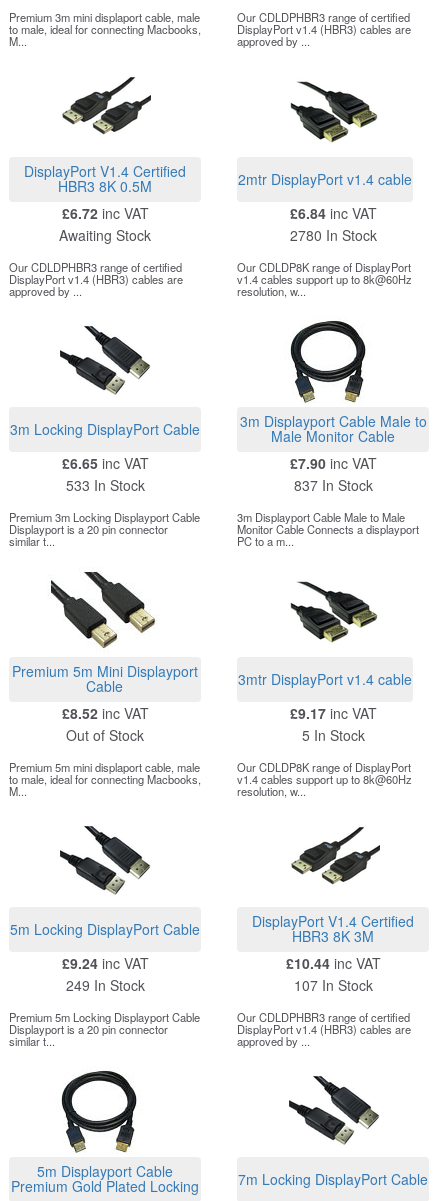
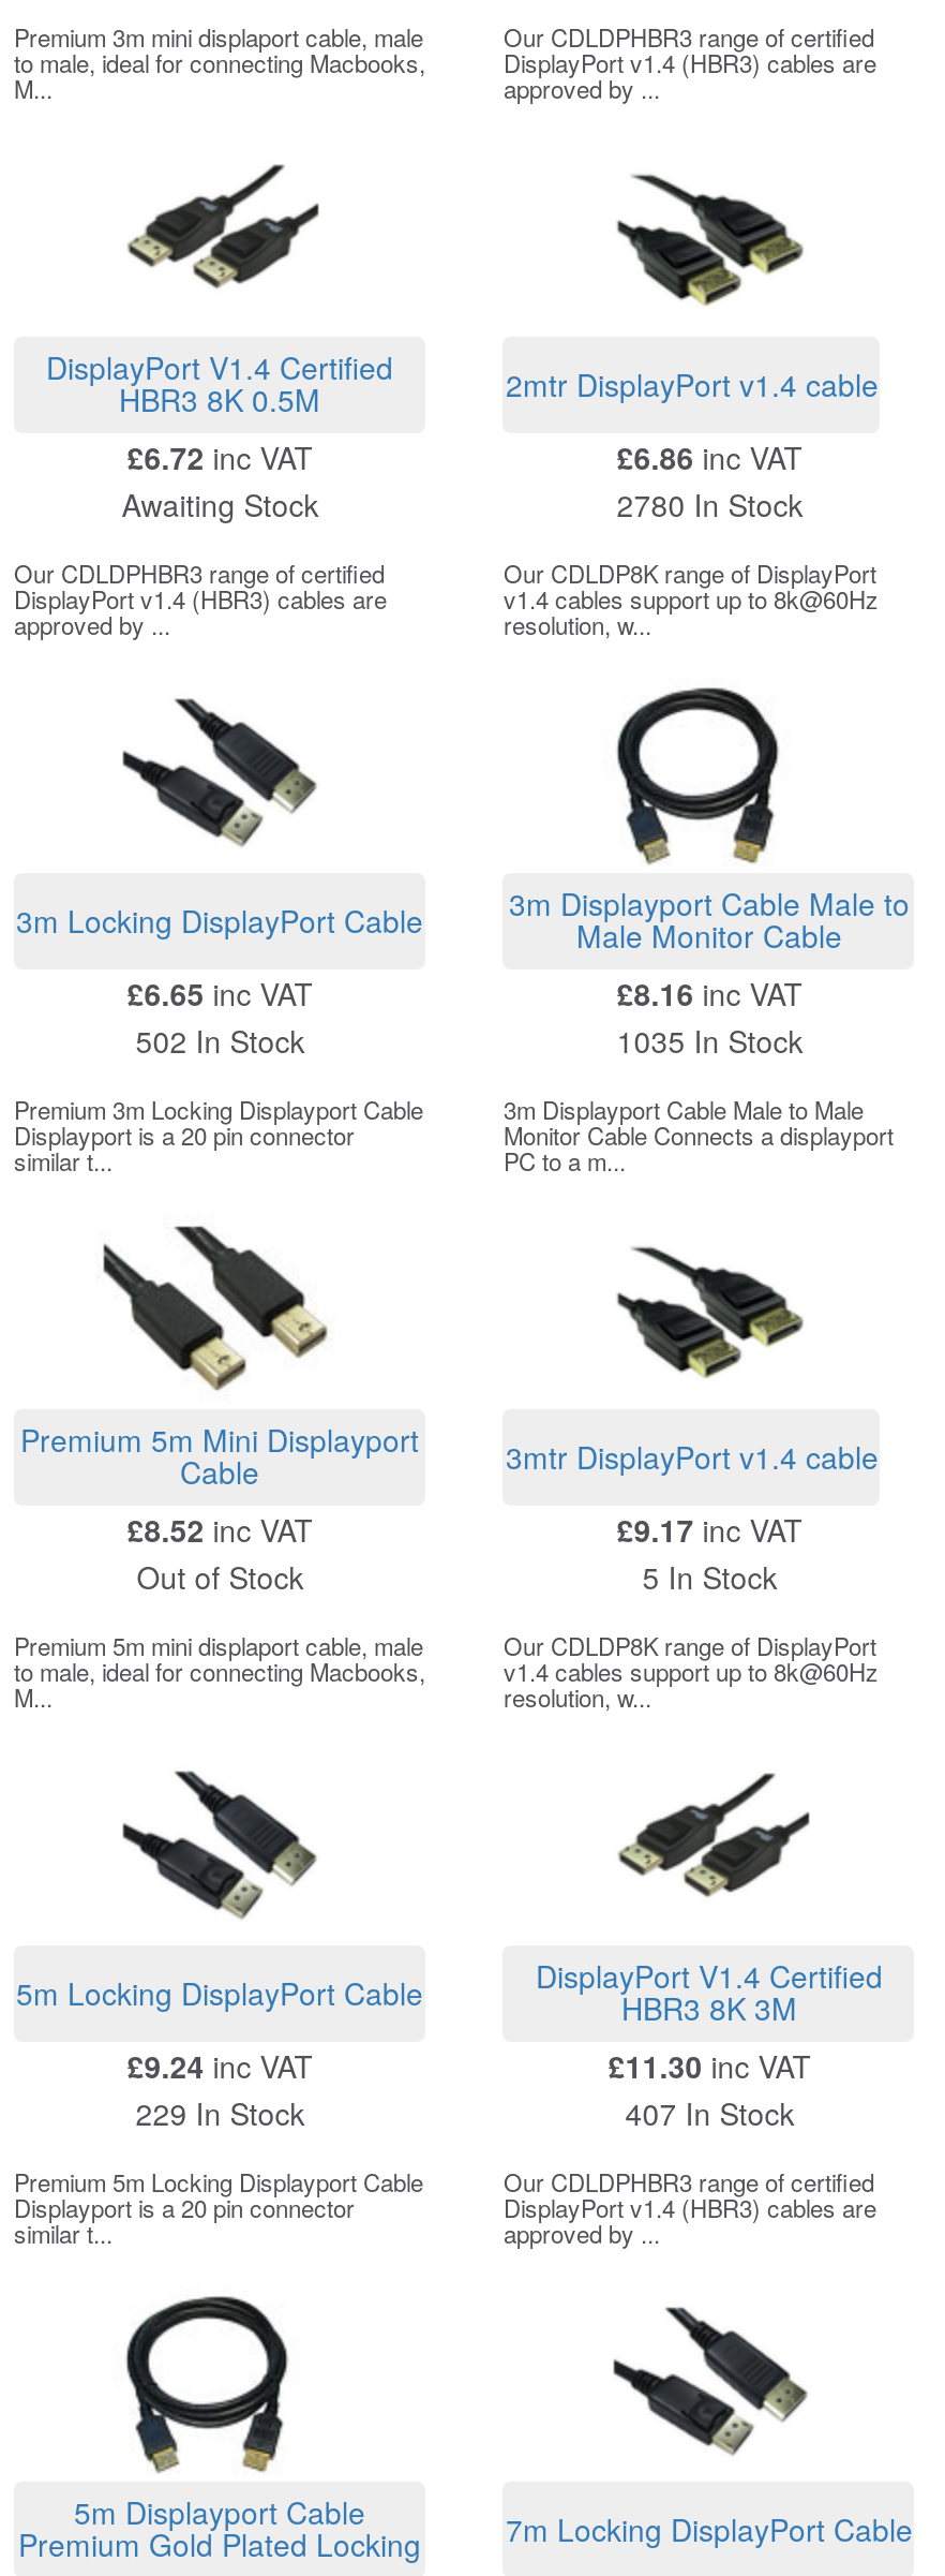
- £6.84 inc VAT
+ £6.86 inc VAT

- £7.90 inc VAT
+ £8.16 inc VAT

- 533 In Stock
+ 502 In Stock

- 837 In Stock
+ 1035 In Stock

- £10.44 inc VAT
+ £11.30 inc VAT

- 249 In Stock
+ 229 In Stock

- 107 In Stock
+ 407 In Stock
